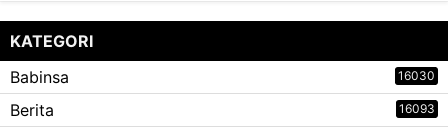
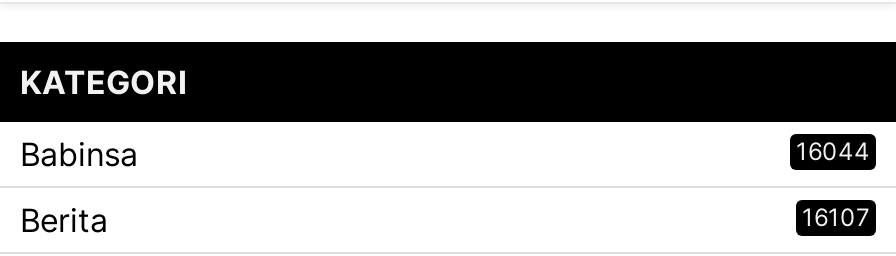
- 16030
+ 16044

- 16093
+ 16107
